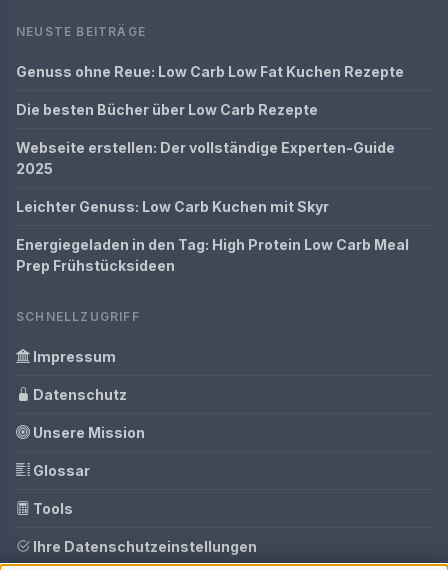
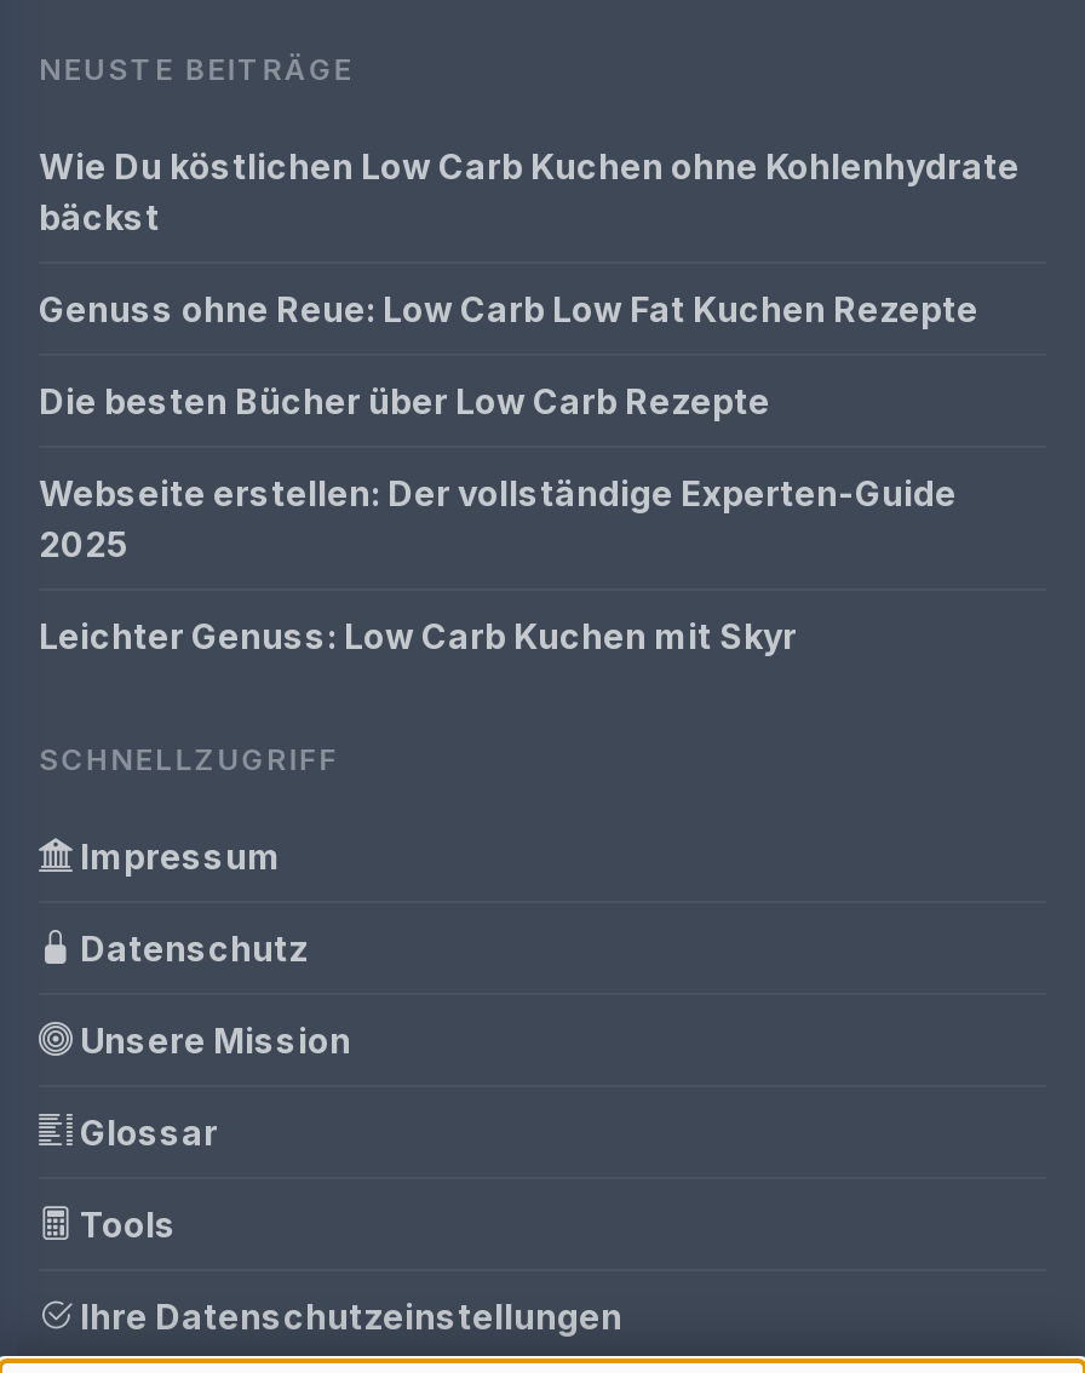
+ Wie Du köstlichen Low Carb Kuchen ohne Kohlenhydrate
+ bäckst

moved down: Genuss ohne Reue: Low Carb Low Fat Kuchen Rezepte | Die besten Bücher über Low Carb Rezepte | Webseite erstellen: Der vollständige Experten-Guide | 2025 | Leichter Genuss: Low Carb Kuchen mit Skyr

- Energiegeladen in den Tag: High Protein Low Carb Meal
- Prep Frühstücksideen
